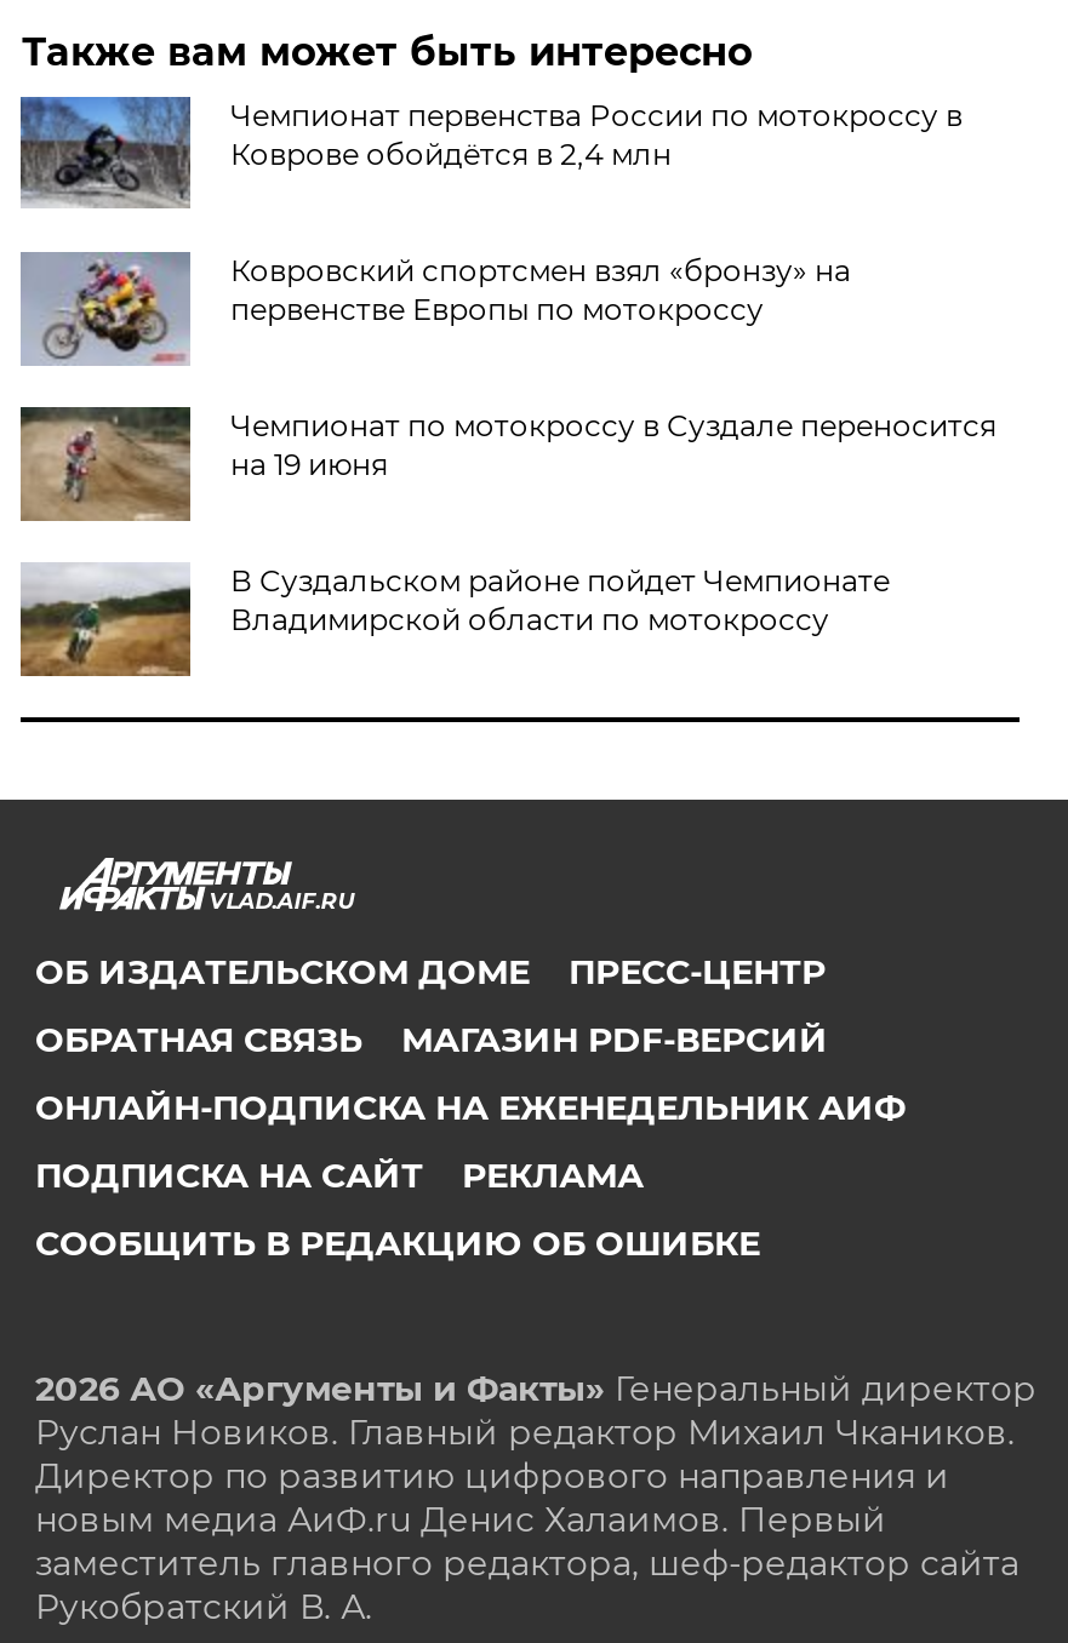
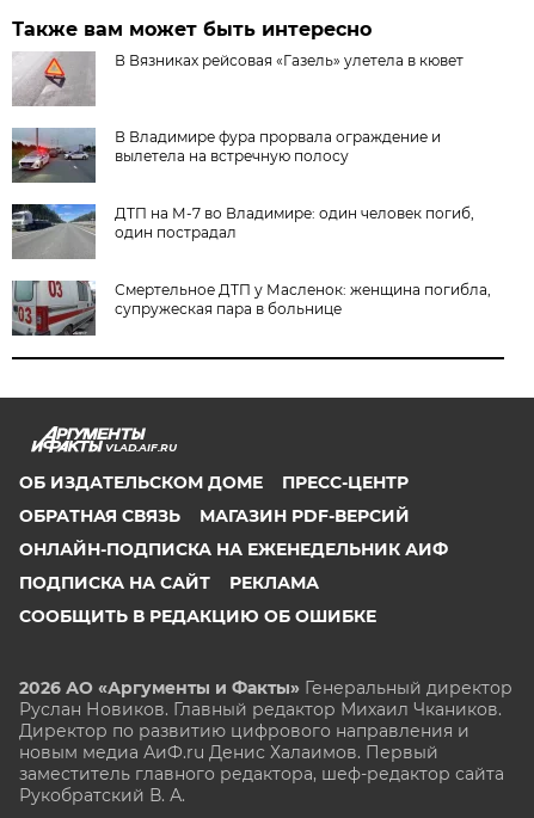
- [image]
- Чемпионат первенства России по мотокроссу в
- Коврове обойдётся в 2,4 млн
+ [image]
+ В Вязниках рейсовая «Газель» улетела в кювет

- [image]
- Ковровский спортсмен взял «бронзу» на
- первенстве Европы по мотокроссу
+ [image]
+ В Владимире фура прорвала ограждение и
+ вылетела на встречную полосу

- [image]
- Чемпионат по мотокроссу в Суздале переносится
- на 19 июня
+ [image]
+ ДТП на М-7 во Владимире: один человек погиб,
+ один пострадал

- [image]
- В Суздальском районе пойдет Чемпионате
- Владимирской области по мотокроссу
+ [image]
+ Смертельное ДТП у Масленок: женщина погибла,
+ супружеская пара в больнице
